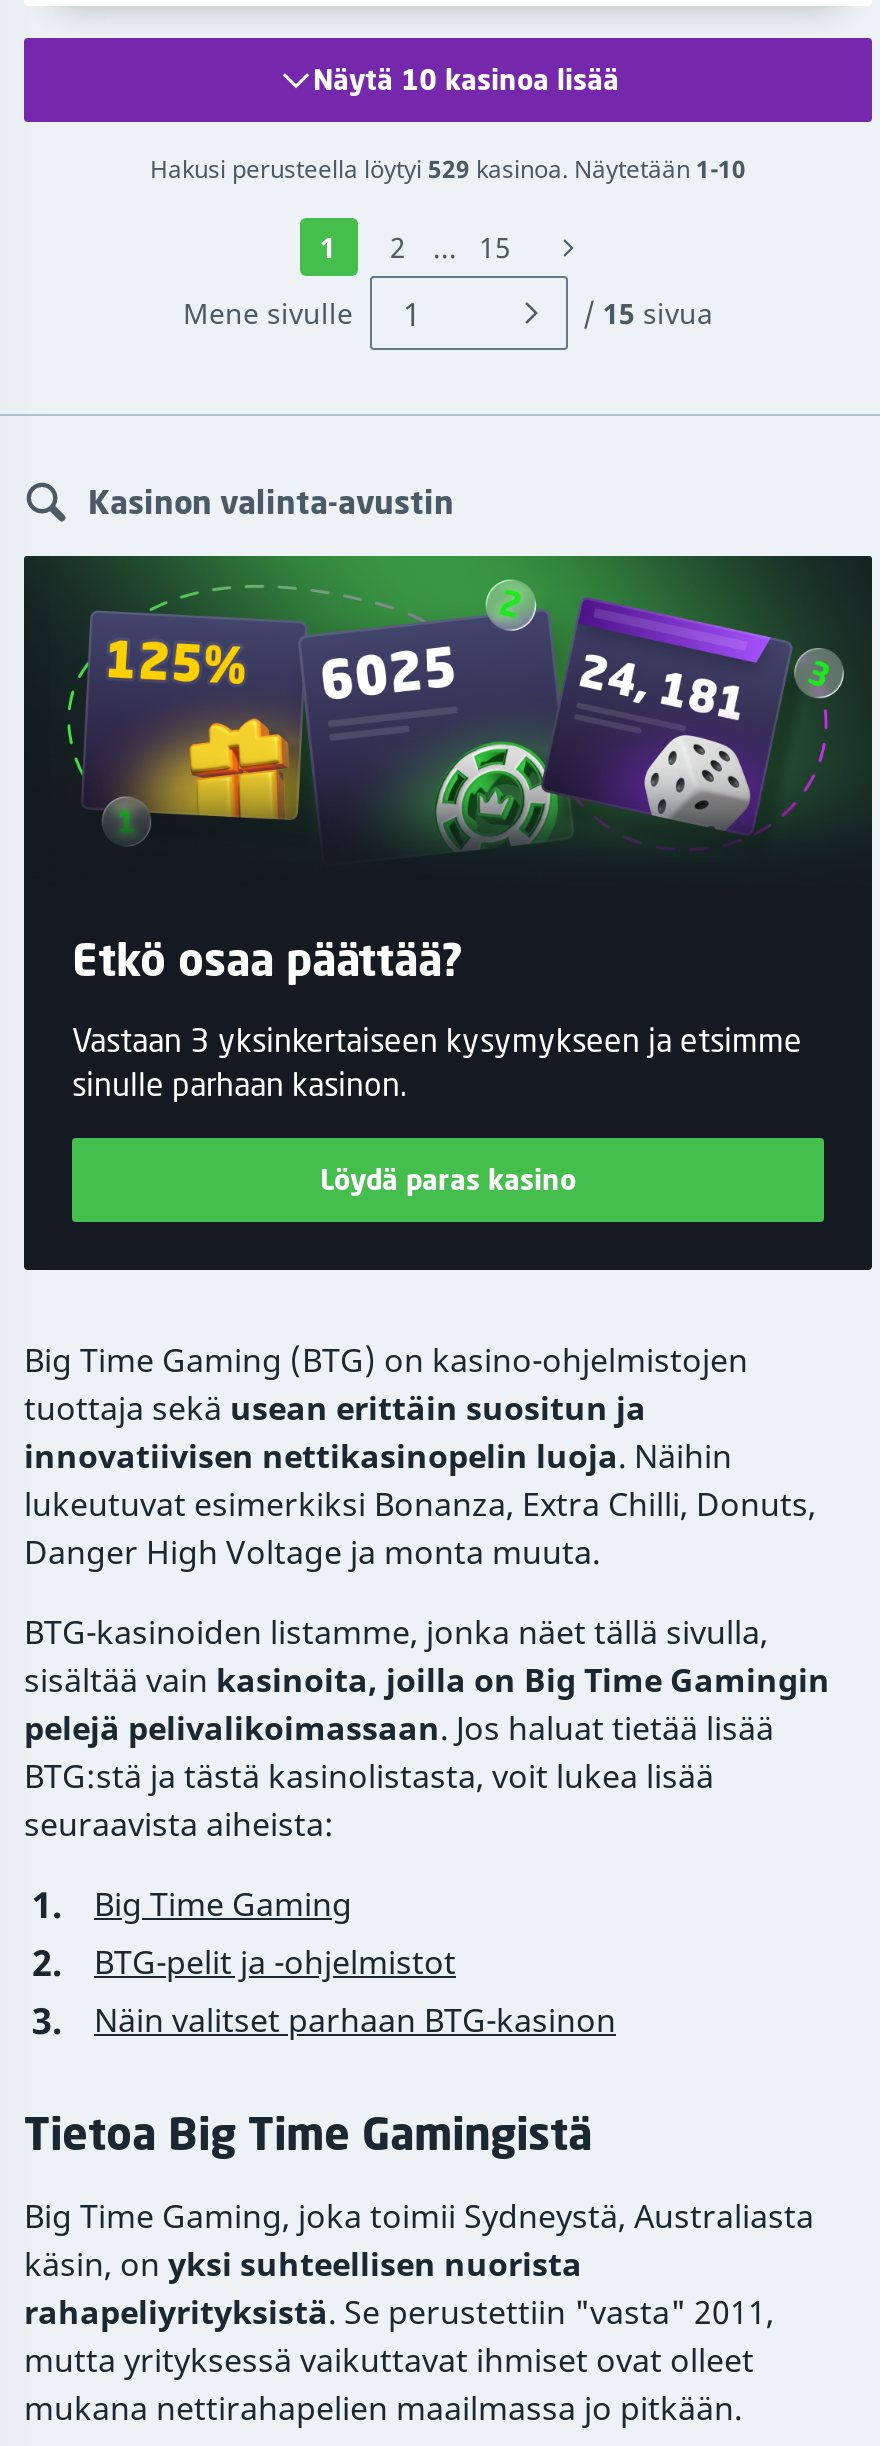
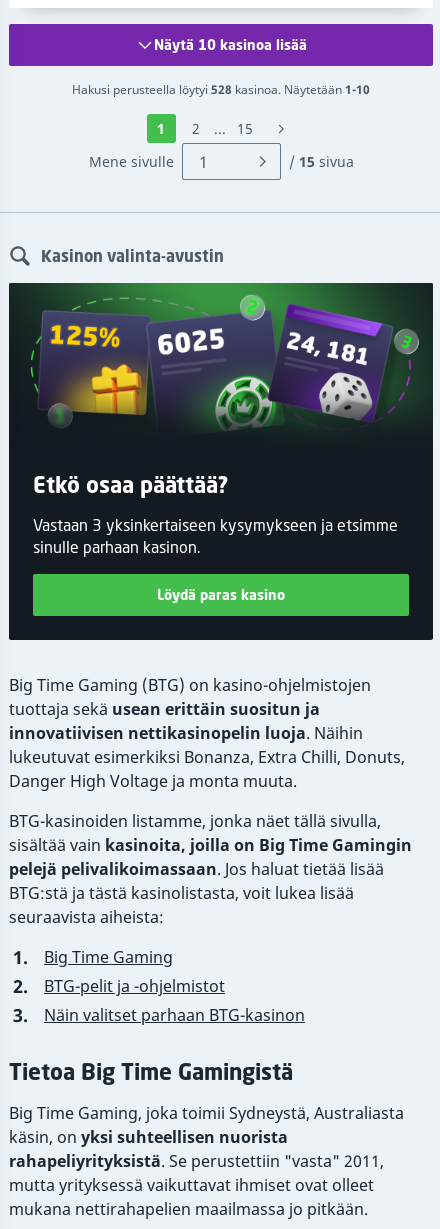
- Hakusi perusteella löytyi 529 kasinoa. Näytetään 1-10
+ Hakusi perusteella löytyi 528 kasinoa. Näytetään 1-10
